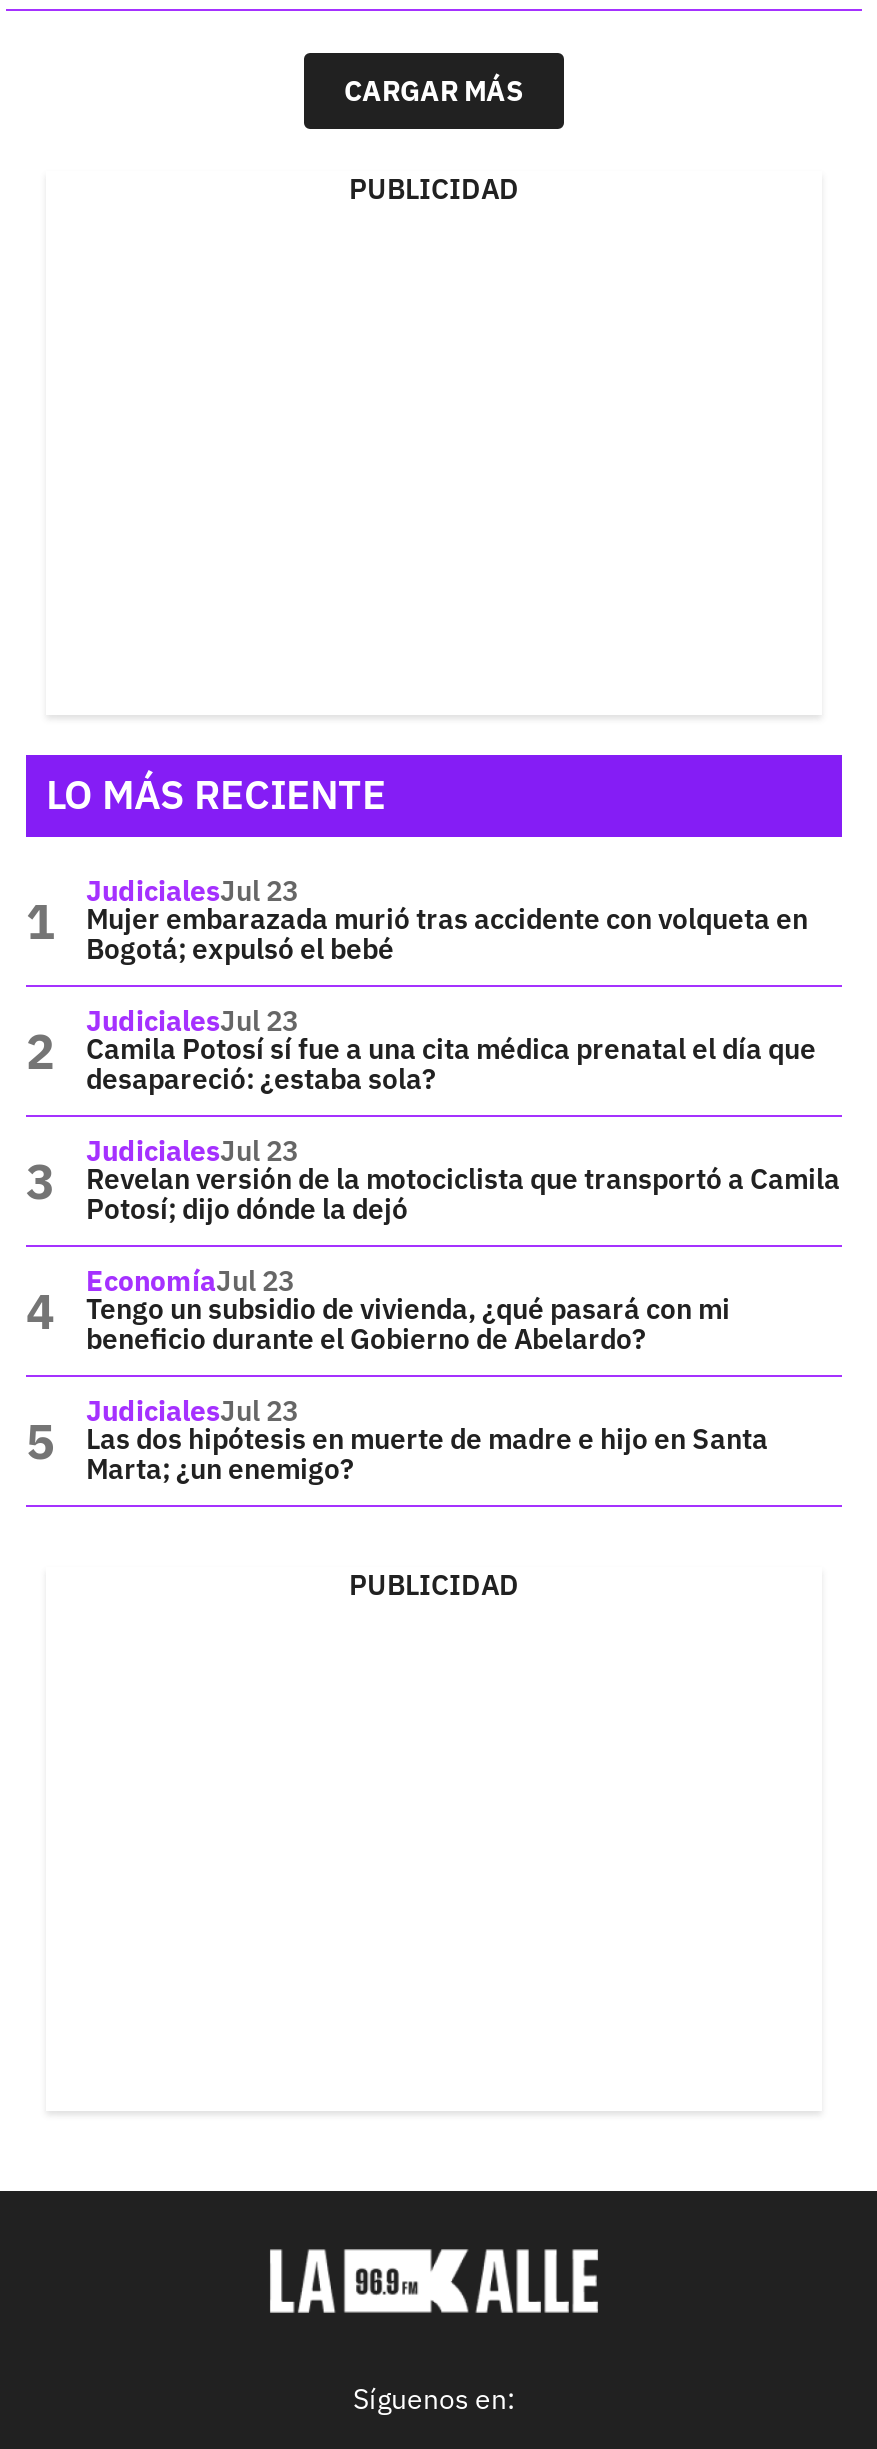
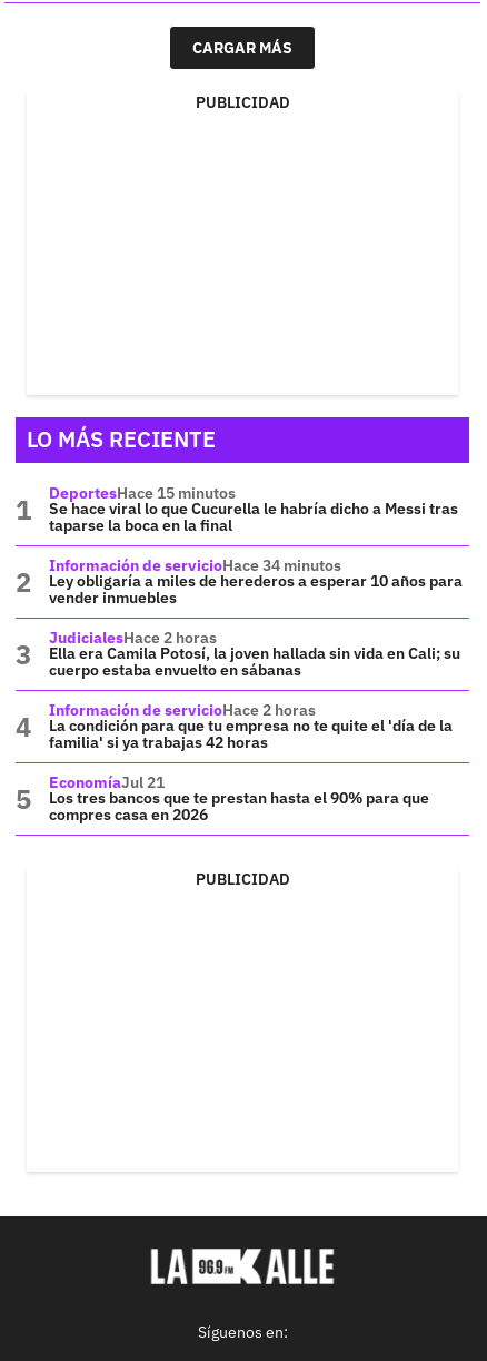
- JudicialesJul 23
- Mujer embarazada murió tras accidente con volqueta en
- Bogotá; expulsó el bebé
+ DeportesHace 15 minutos
+ Se hace viral lo que Cucurella le habría dicho a Messi tras
+ taparse la boca en la final

- JudicialesJul 23
- Camila Potosí sí fue a una cita médica prenatal el día que
- desapareció: ¿estaba sola?
+ Información de servicioHace 34 minutos
+ Ley obligaría a miles de herederos a esperar 10 años para
+ vender inmuebles

- JudicialesJul 23
- Revelan versión de la motociclista que transportó a Camila
- Potosí; dijo dónde la dejó
+ JudicialesHace 2 horas
+ Ella era Camila Potosí, la joven hallada sin vida en Cali; su
+ cuerpo estaba envuelto en sábanas

- EconomíaJul 23
- Tengo un subsidio de vivienda, ¿qué pasará con mi
- beneficio durante el Gobierno de Abelardo?
+ Información de servicioHace 2 horas
+ La condición para que tu empresa no te quite el 'día de la
+ familia' si ya trabajas 42 horas

- JudicialesJul 23
- Las dos hipótesis en muerte de madre e hijo en Santa
- Marta; ¿un enemigo?
+ EconomíaJul 21
+ Los tres bancos que te prestan hasta el 90% para que
+ compres casa en 2026
